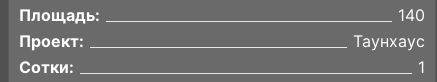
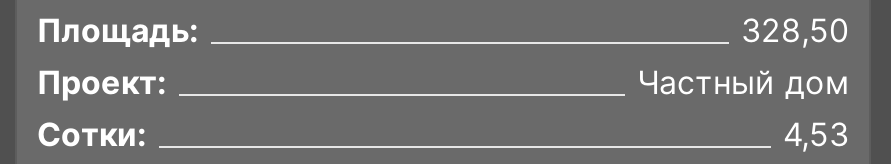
- 140
+ 328,50

- Таунхаус
+ Частный дом

- 1
+ 4,53
